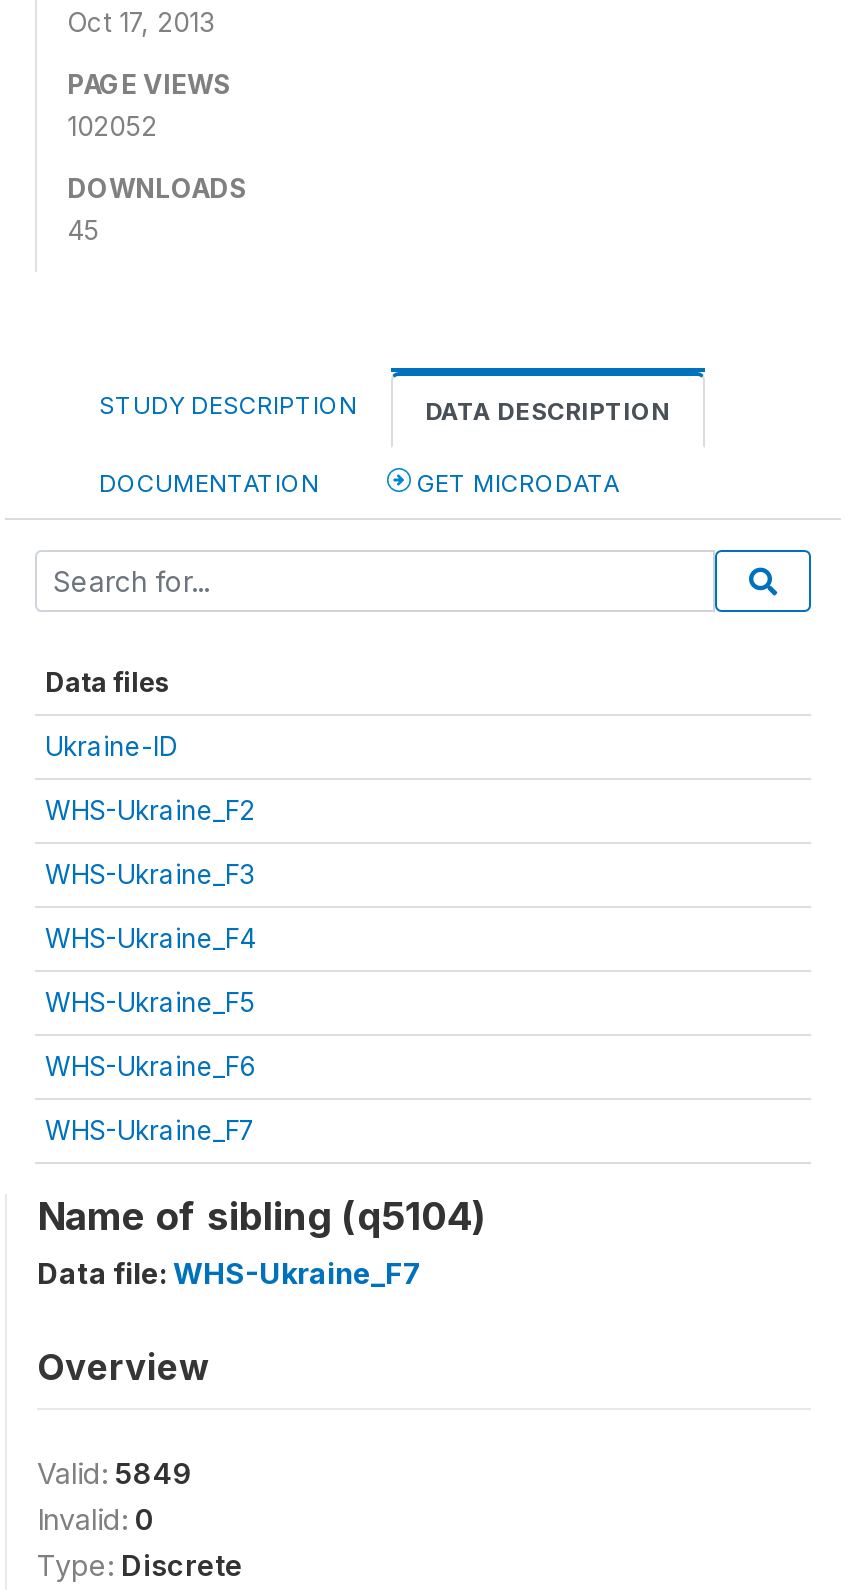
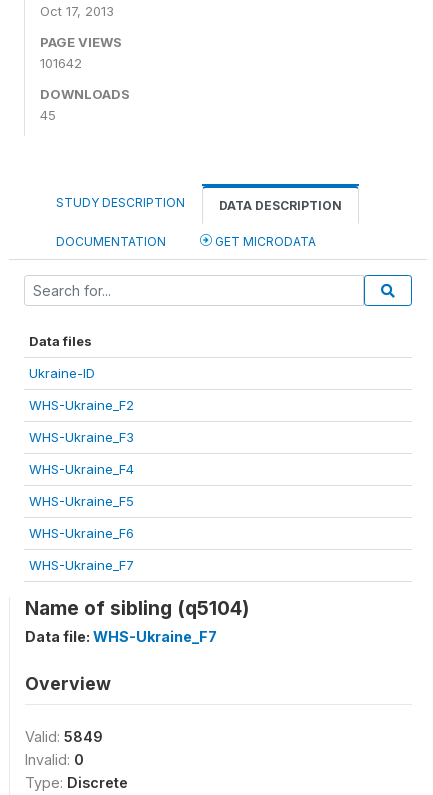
- 102052
+ 101642
